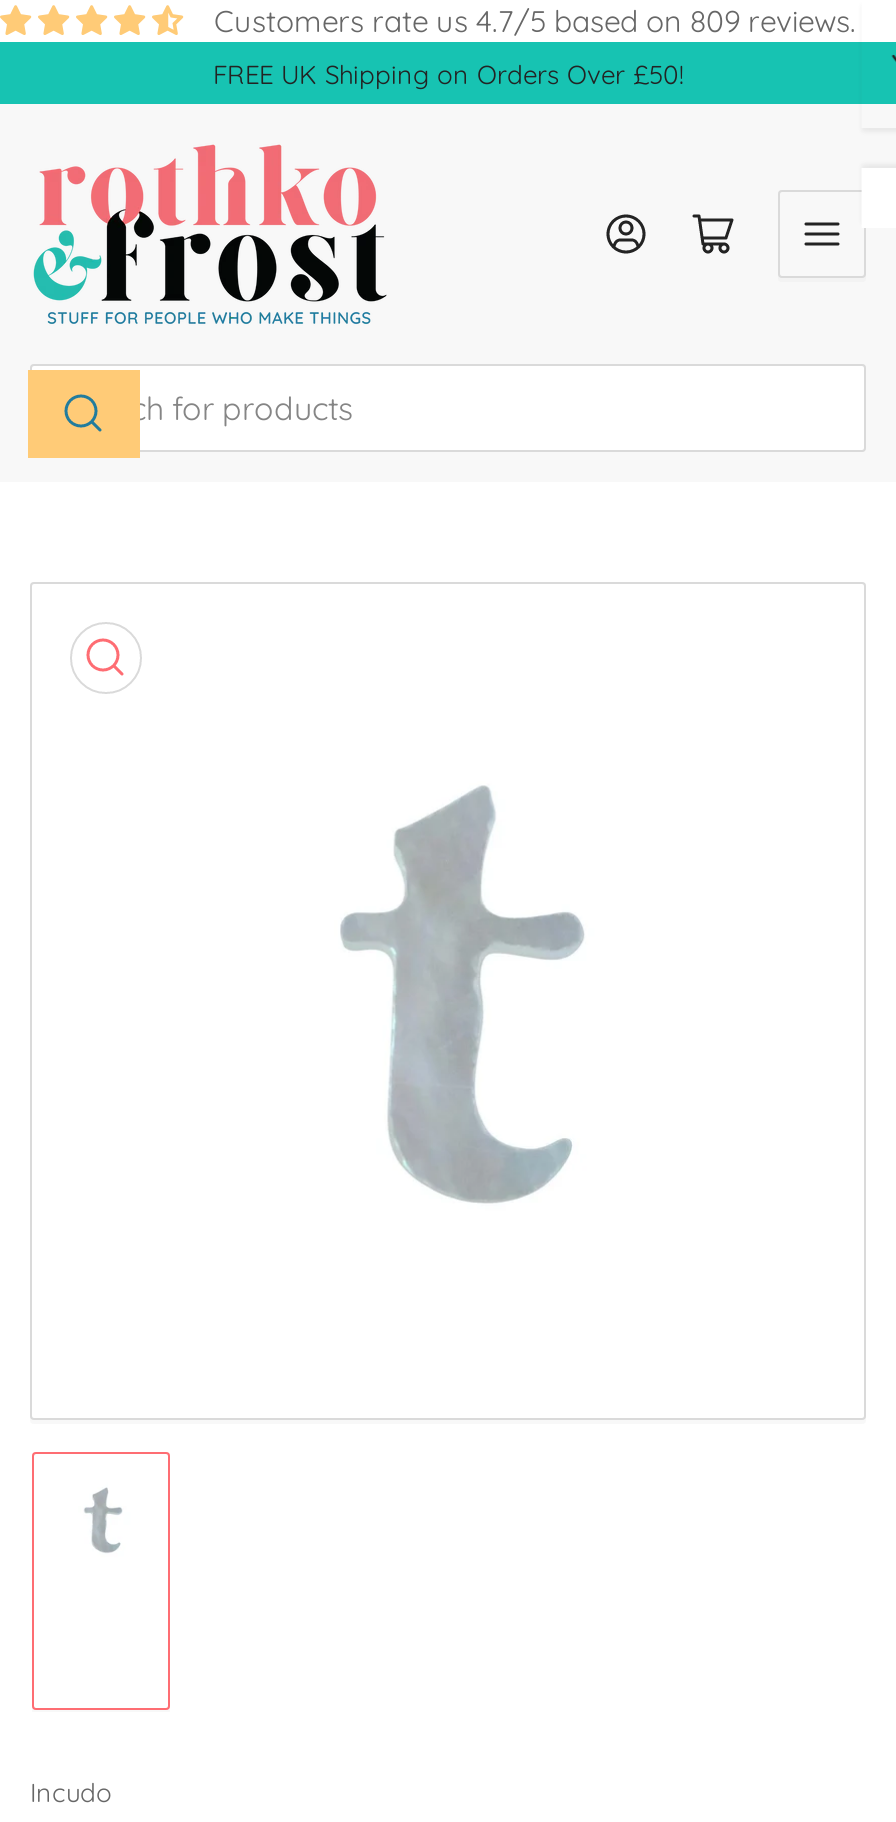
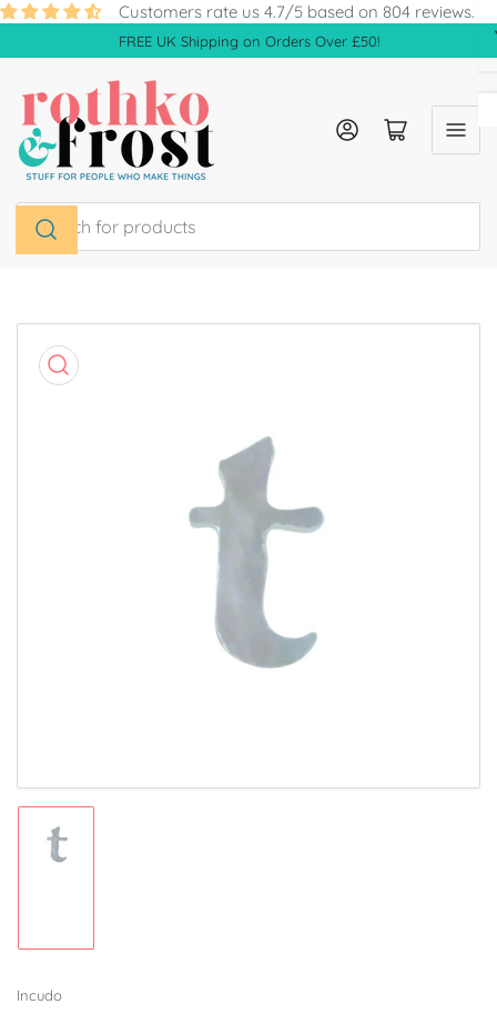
- Customers rate us 4.7/5 based on 809 reviews.
+ Customers rate us 4.7/5 based on 804 reviews.
